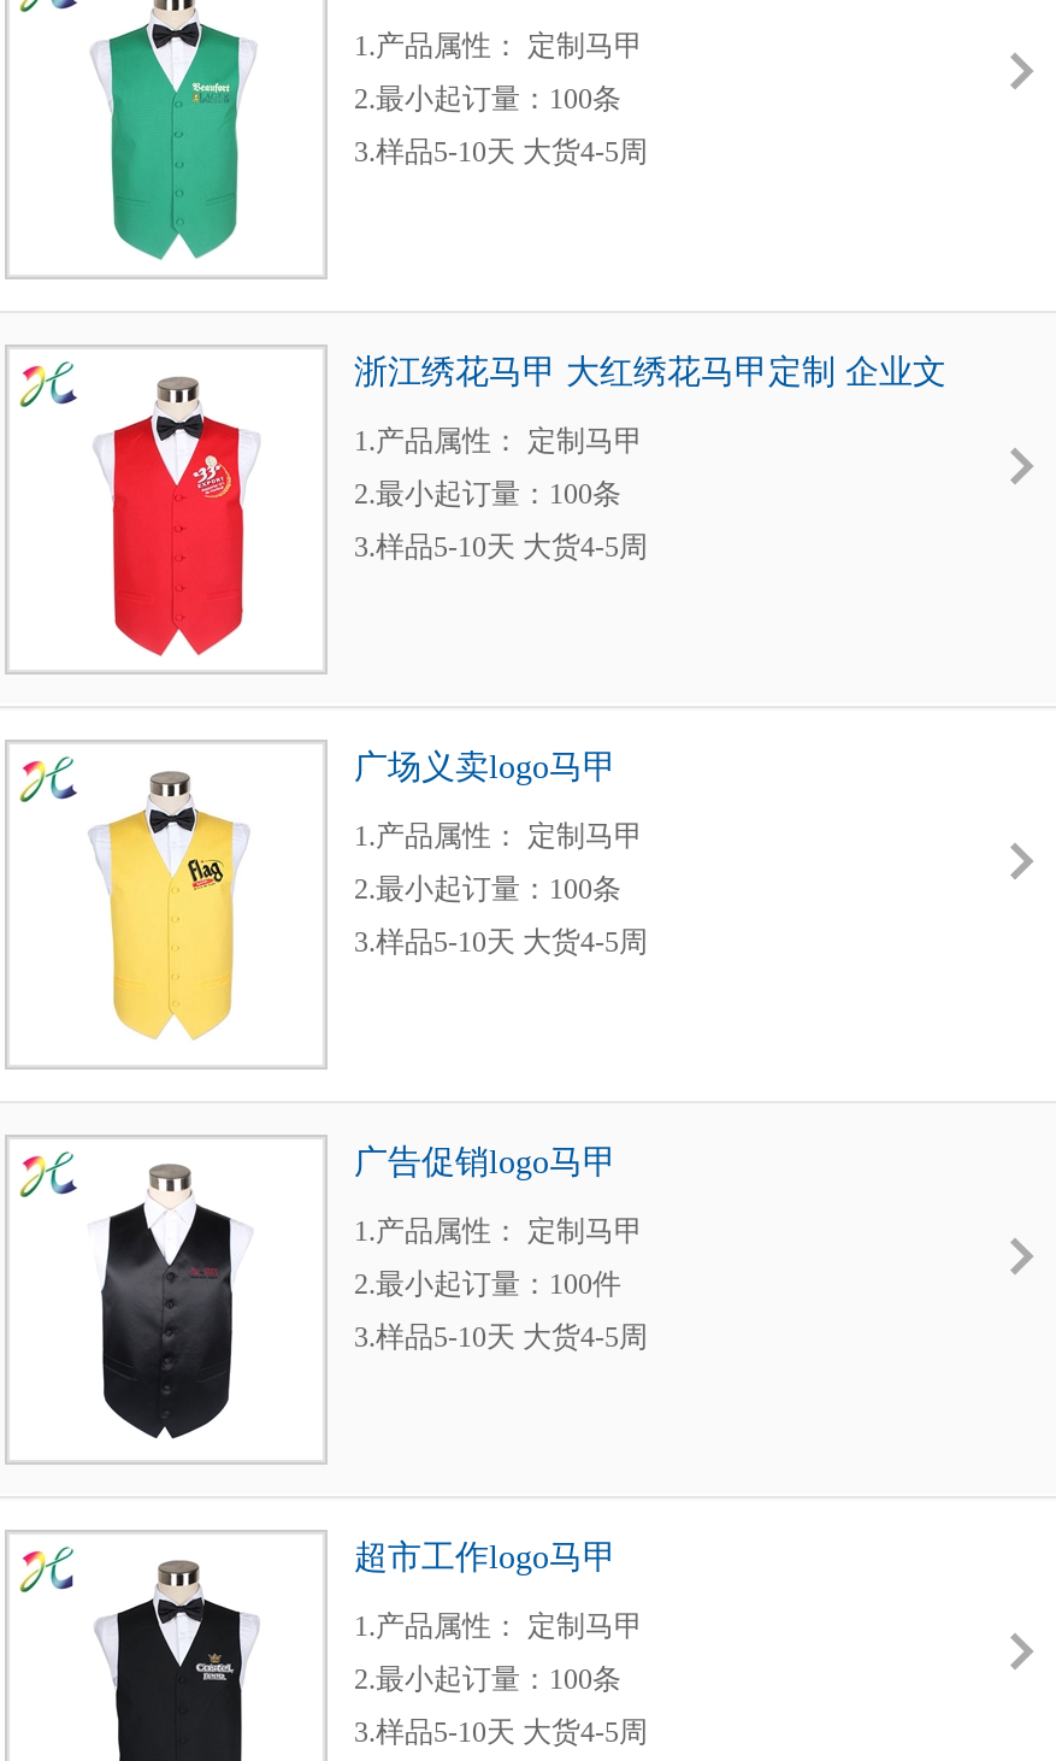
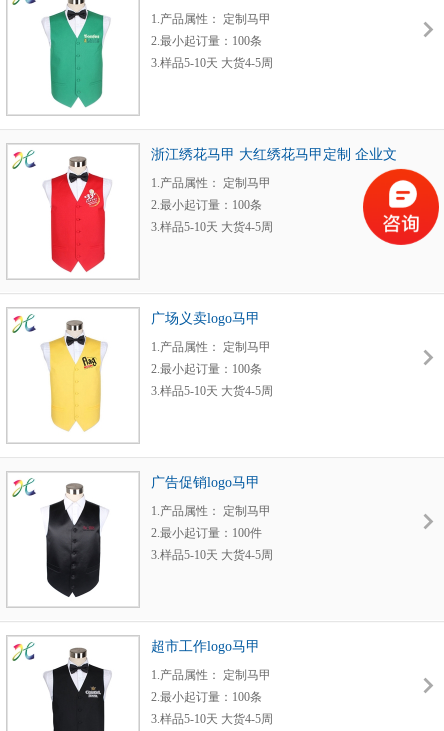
+ [image]
